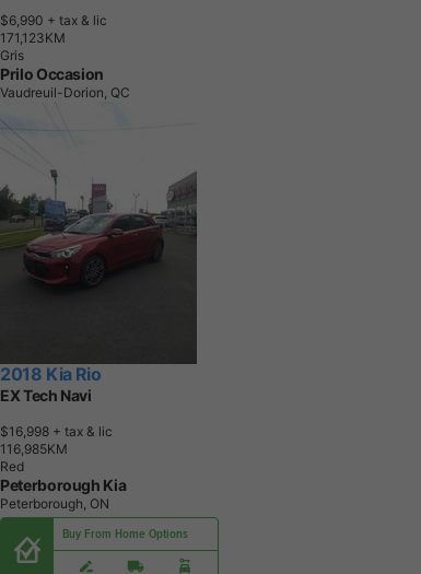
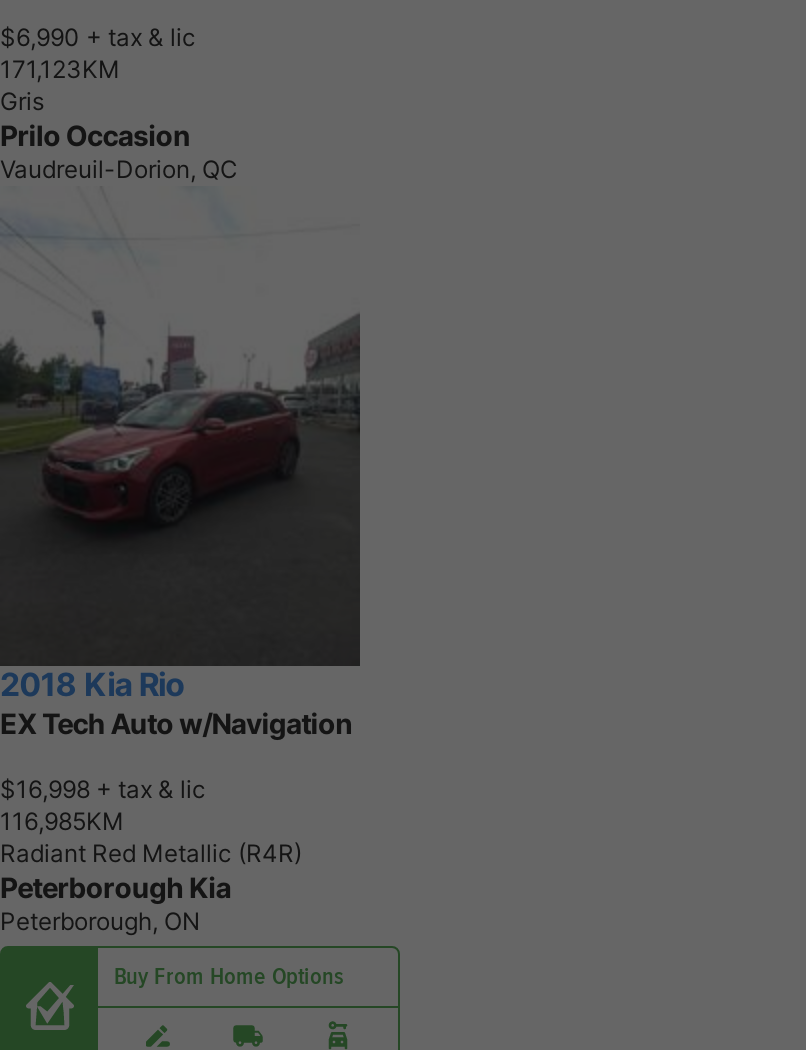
- EX Tech Navi
+ EX Tech Auto w/Navigation

- Red
+ Radiant Red Metallic (R4R)
